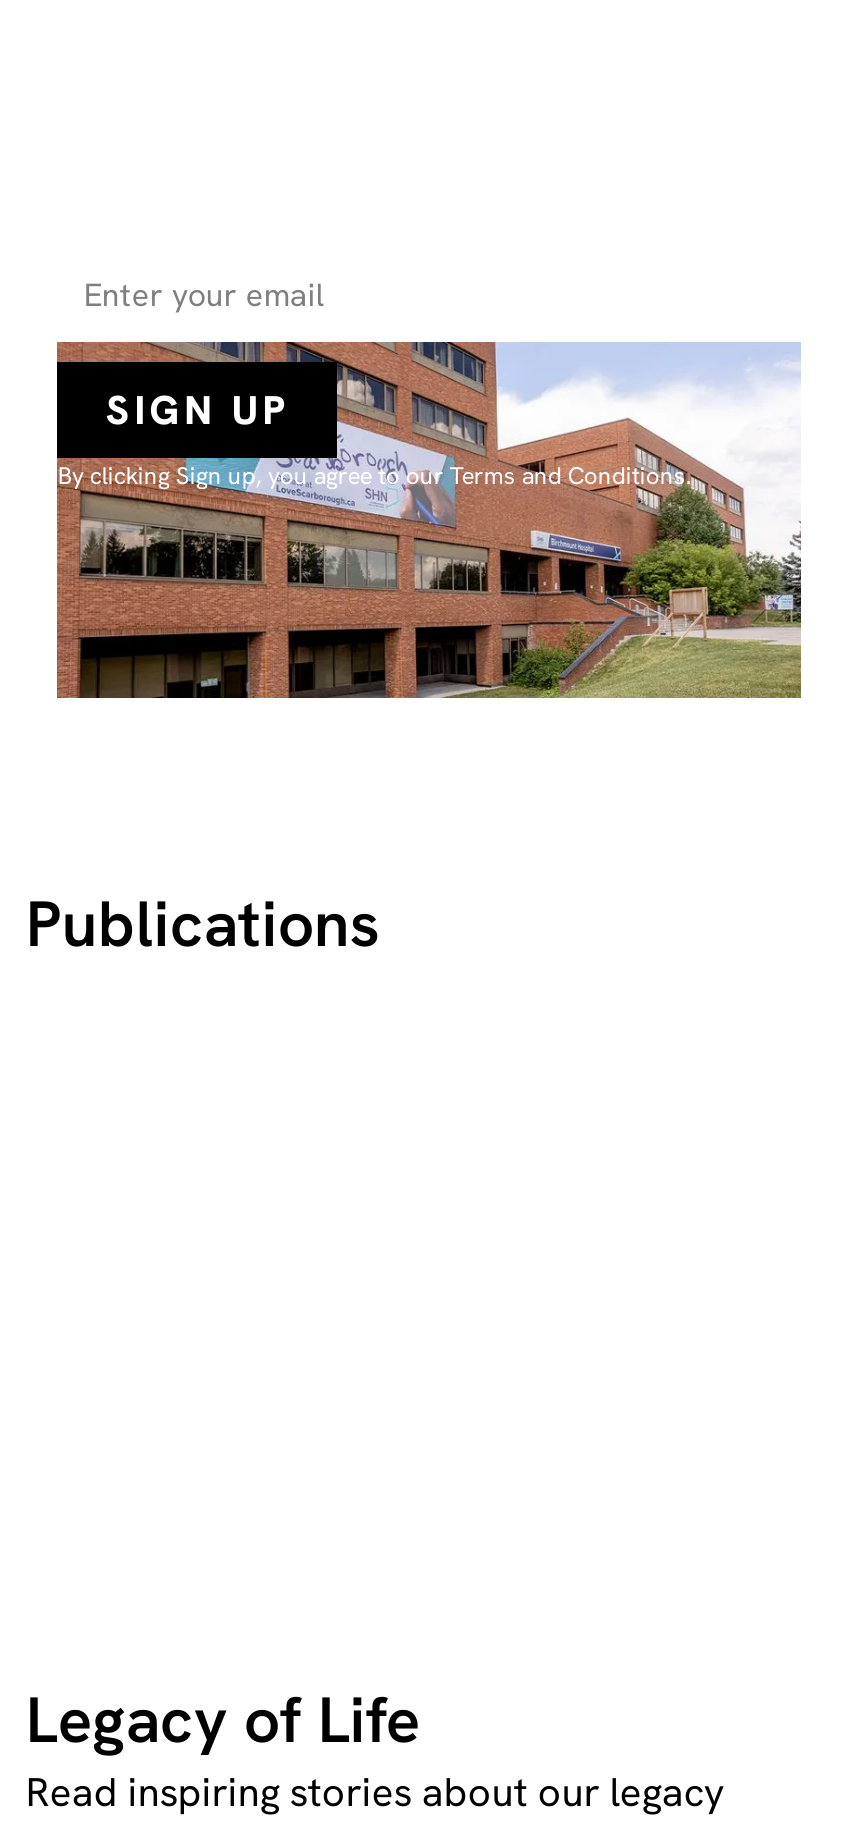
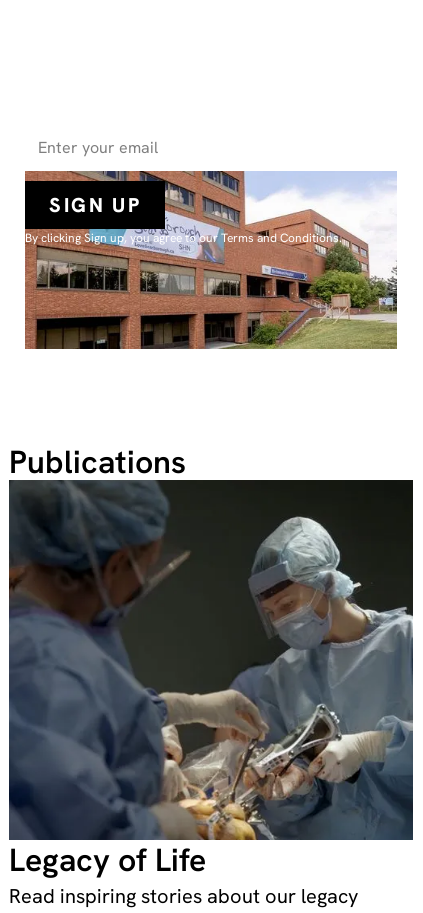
+ [image]
